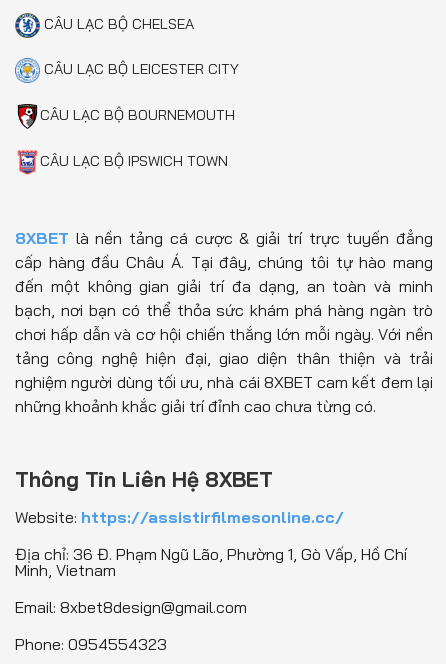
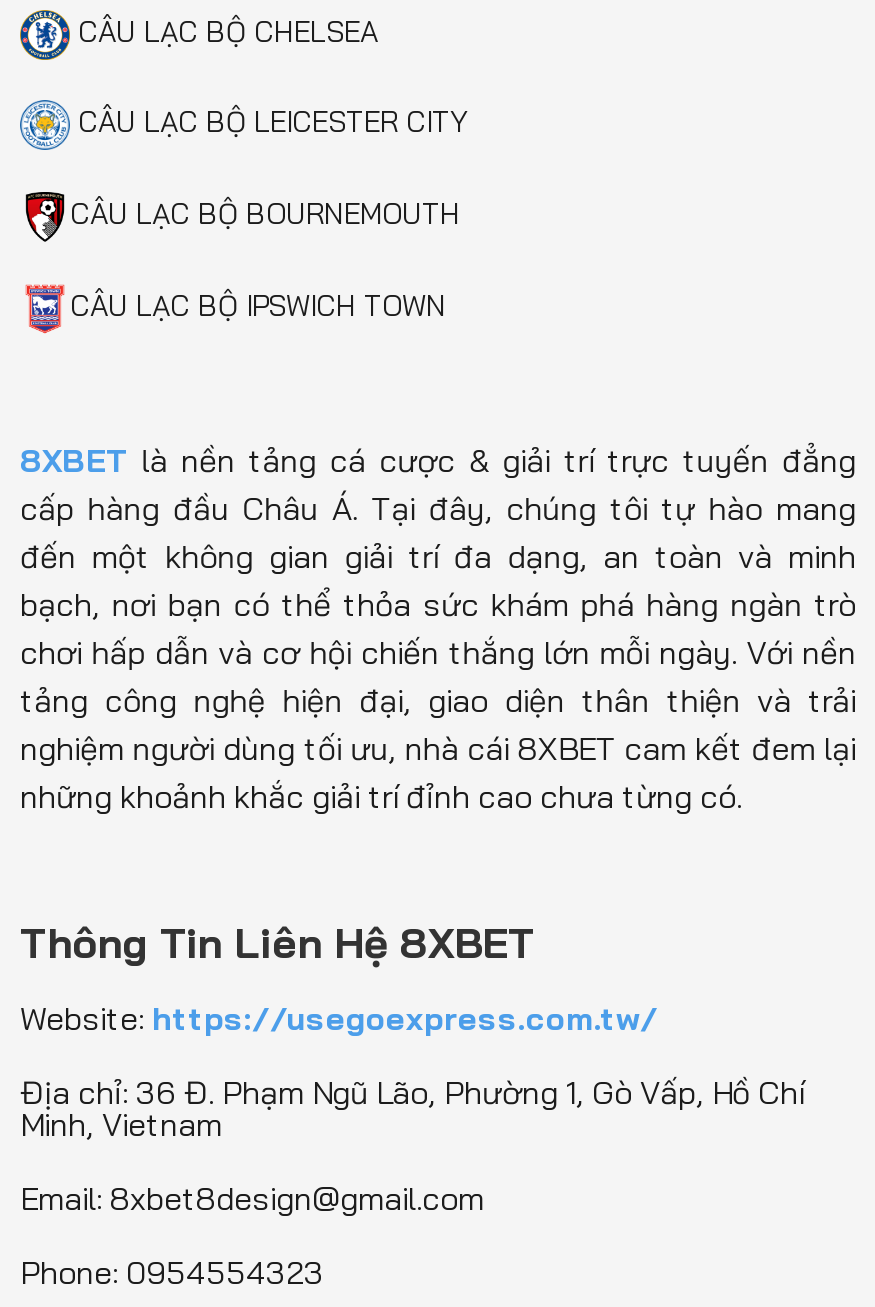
- Website: https://assistirfilmesonline.cc/
+ Website: https://usegoexpress.com.tw/
